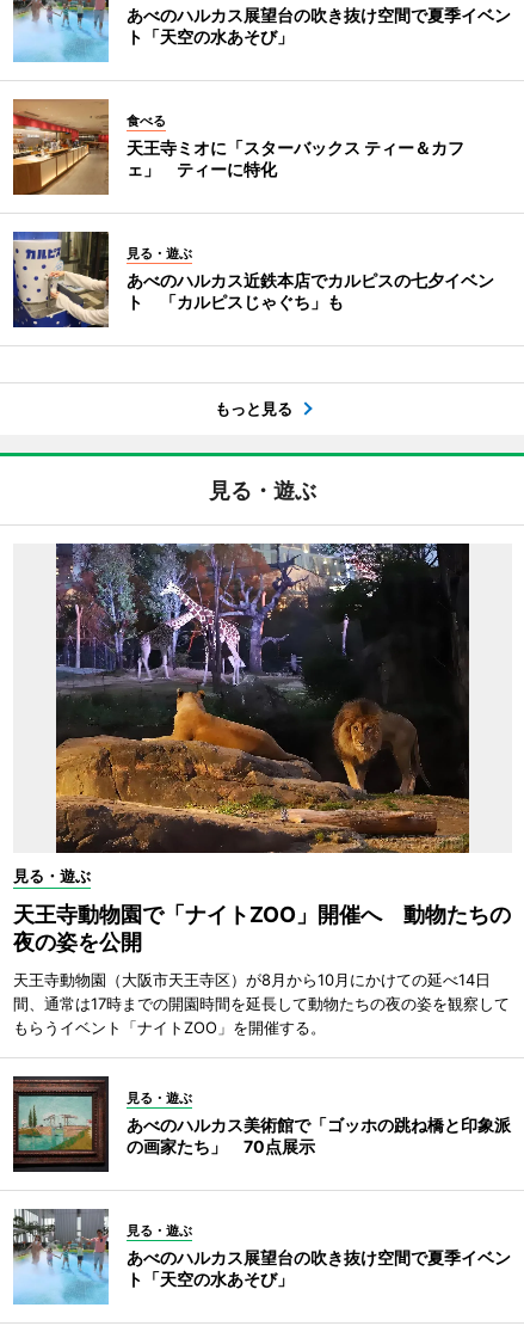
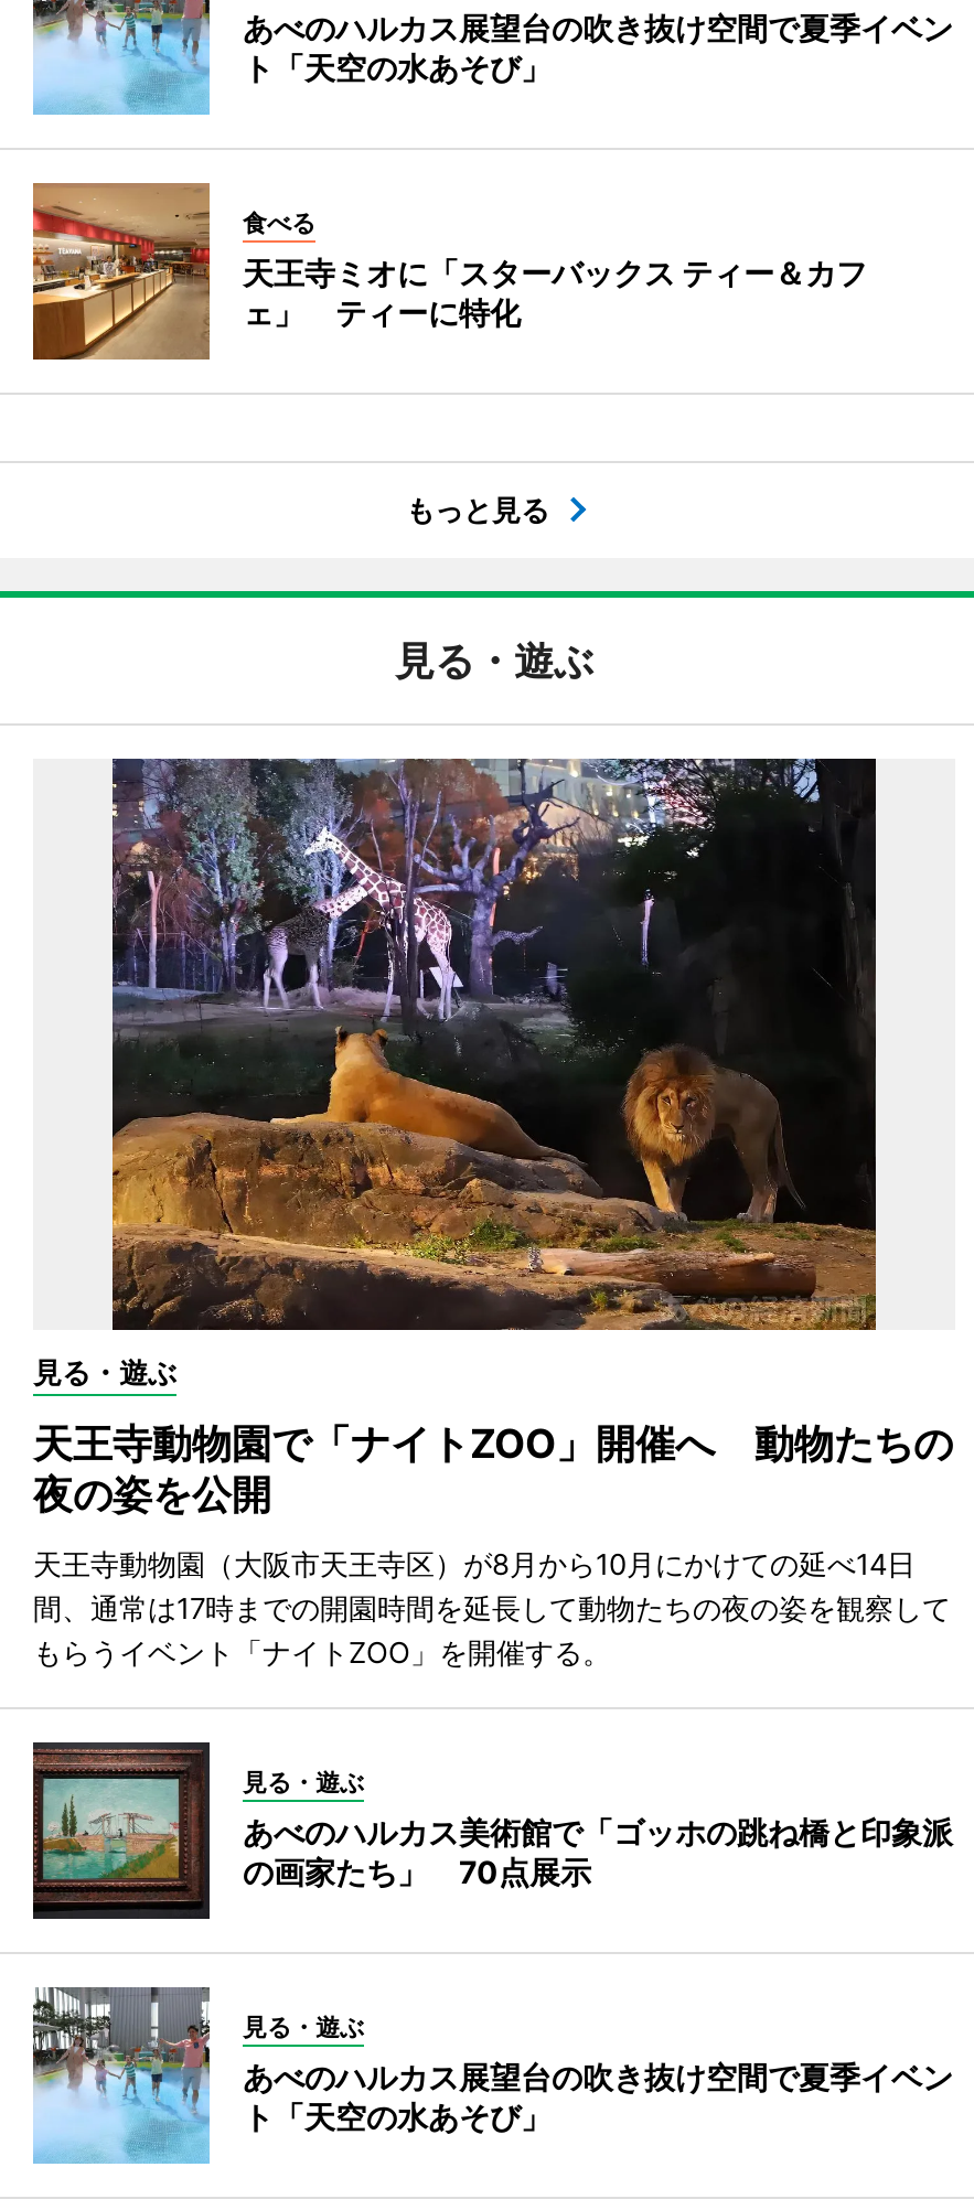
- [image]
- 見る・遊ぶ
- あべのハルカス近鉄本店でカルピスの七夕イベン
- ト 「カルピスじゃぐち」も
